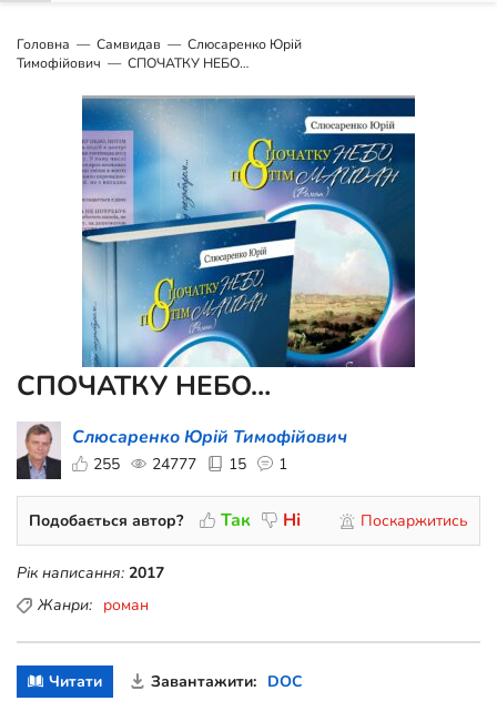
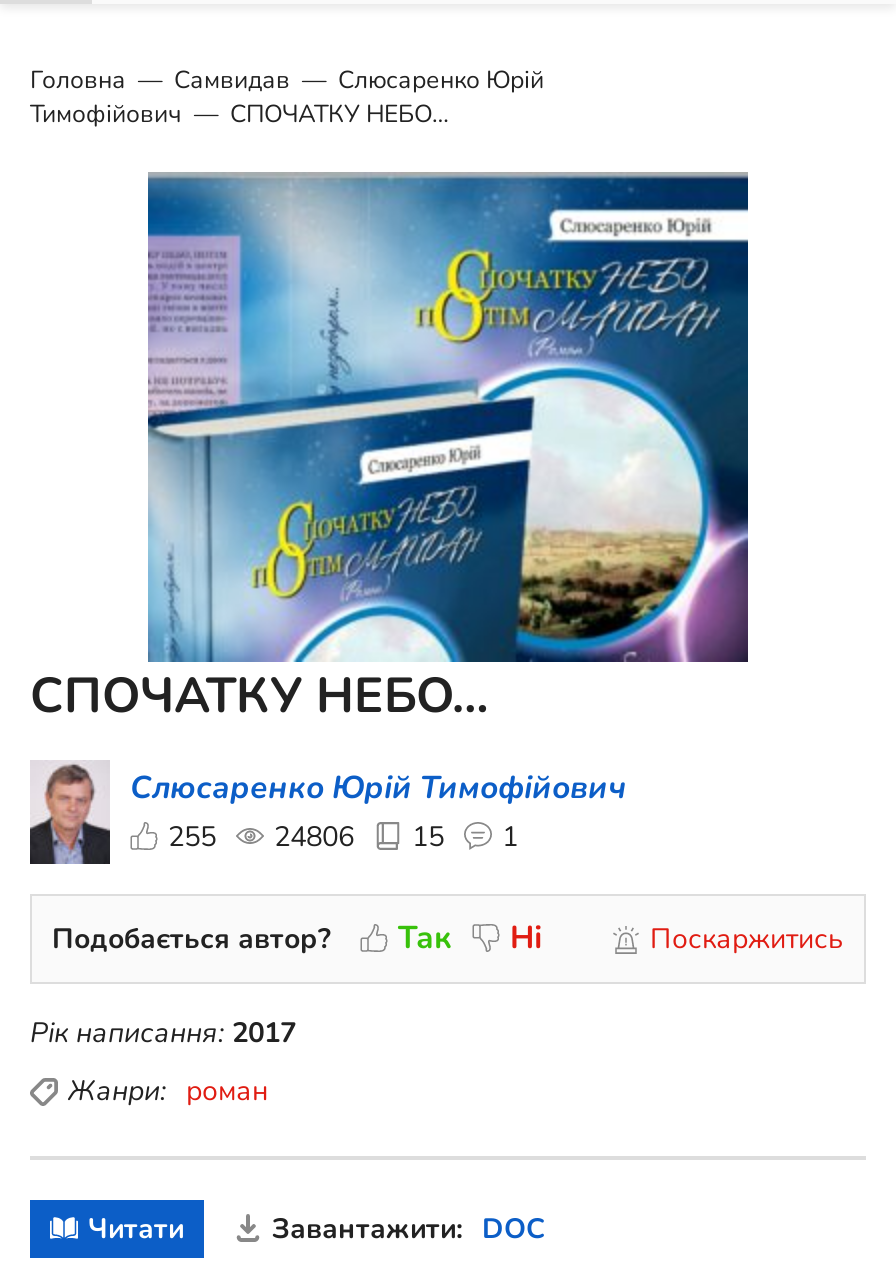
- 255 24777 15 1
+ 255 24806 15 1
